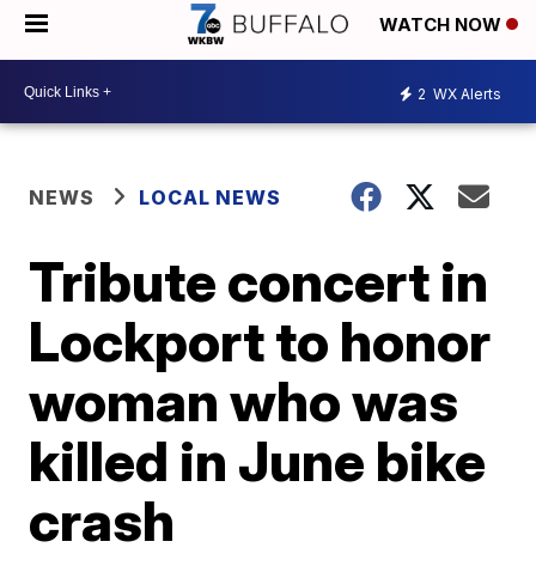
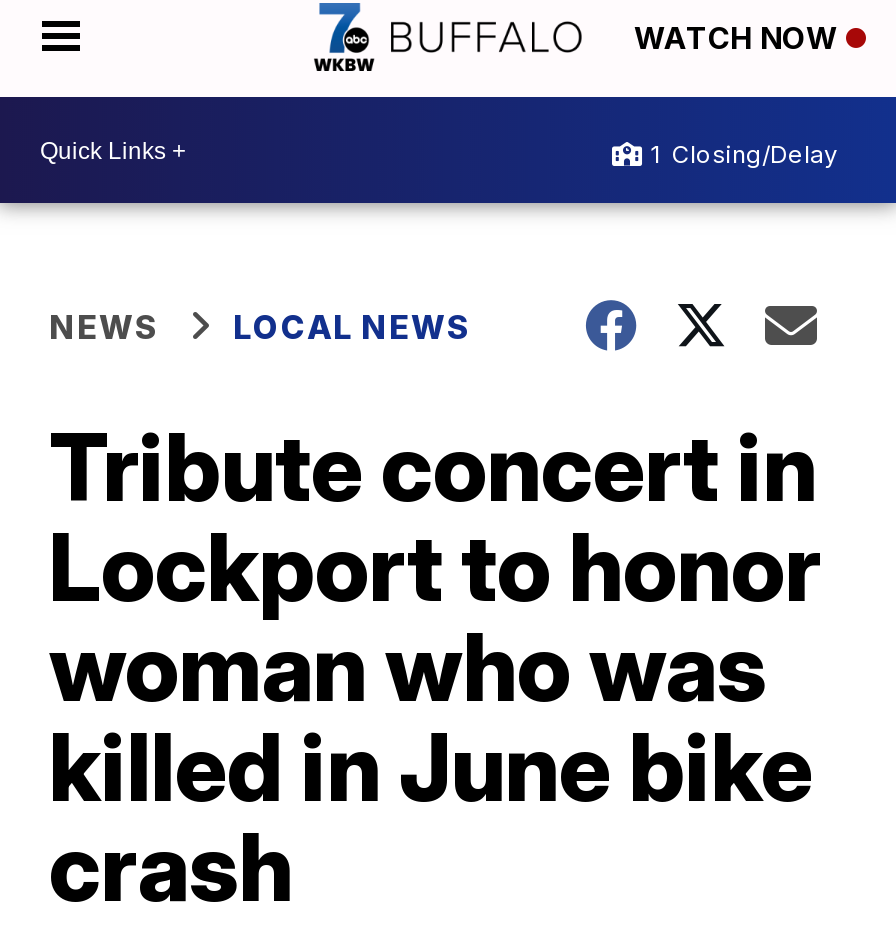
- 2 WX Alerts
+ 1 Closing/Delay
